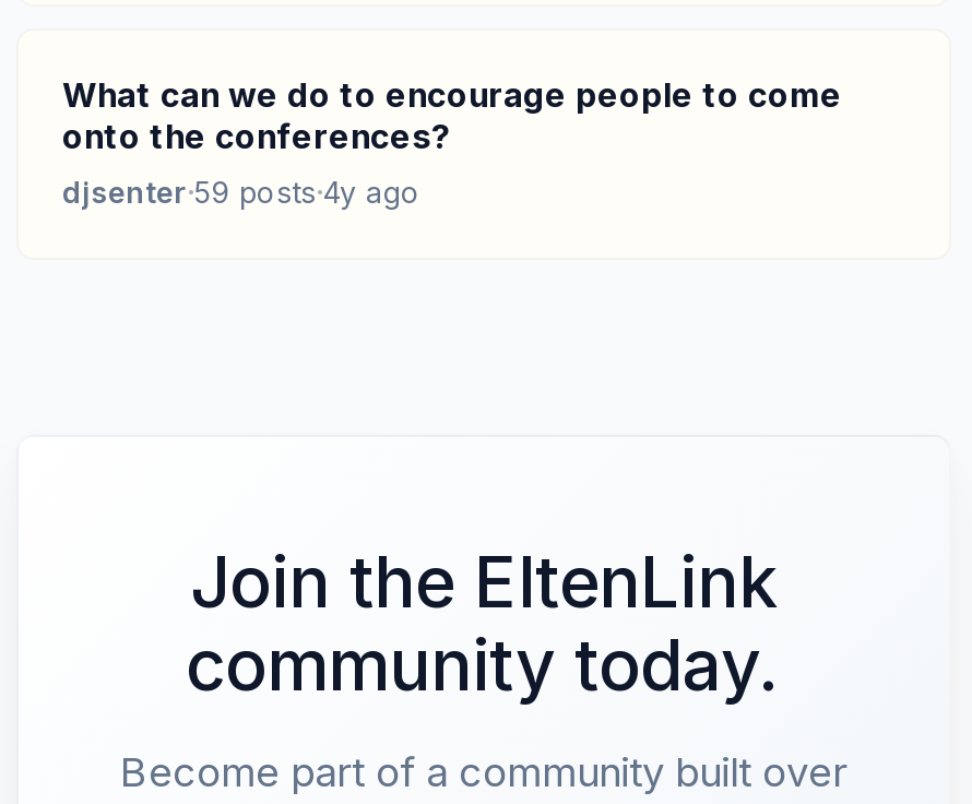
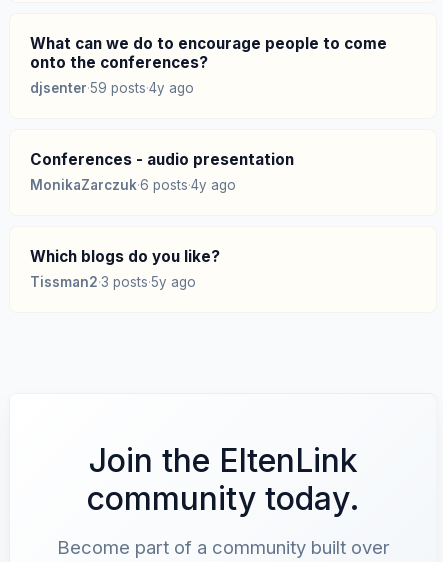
+ Conferences - audio presentation
+ MonikaZarczuk·6 posts·4y ago

+ Which blogs do you like?
+ Tissman2·3 posts·5y ago
